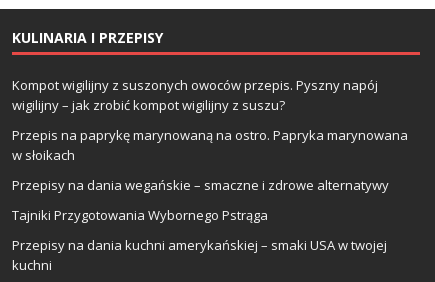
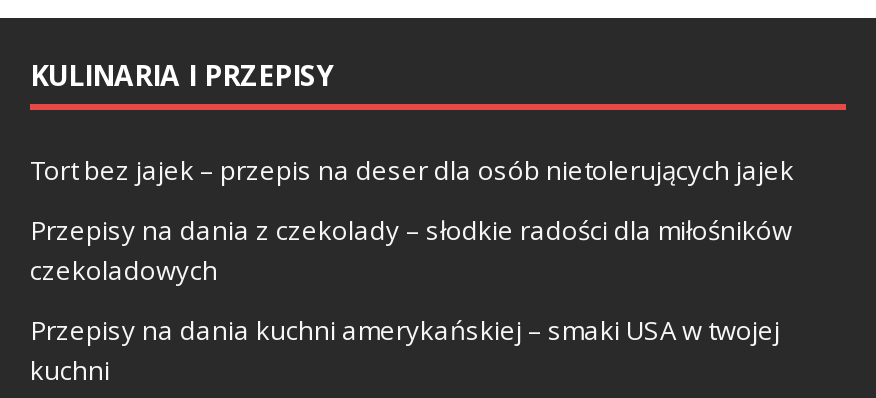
- Kompot wigilijny z suszonych owoców przepis. Pyszny napój
- wigilijny – jak zrobić kompot wigilijny z suszu?
- Przepis na paprykę marynowaną na ostro. Papryka marynowana
- w słoikach
- Przepisy na dania wegańskie – smaczne i zdrowe alternatywy
- Tajniki Przygotowania Wybornego Pstrąga
+ Tort bez jajek – przepis na deser dla osób nietolerujących jajek
+ Przepisy na dania z czekolady – słodkie radości dla miłośników
+ czekoladowych
